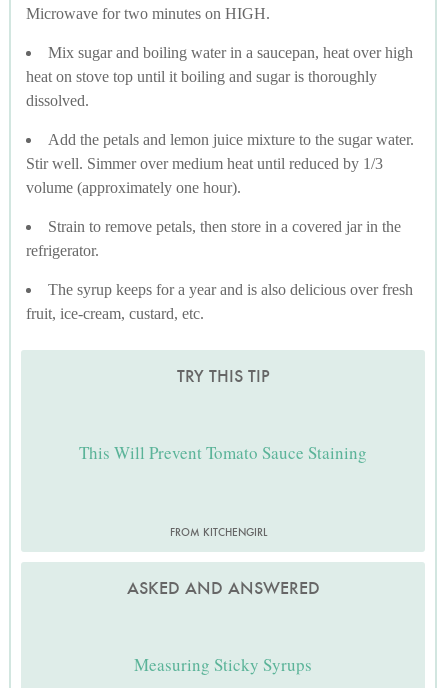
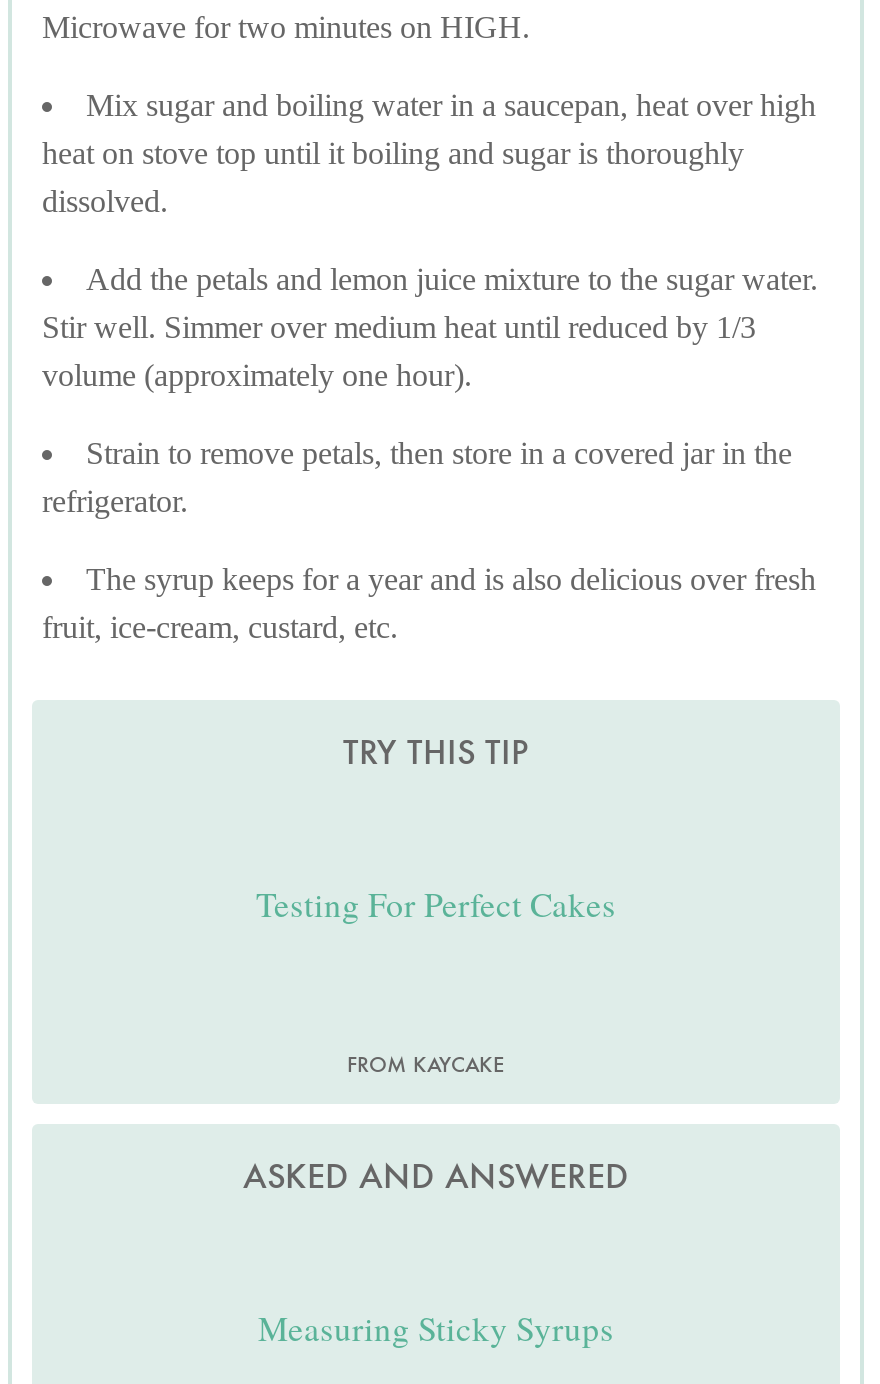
- This Will Prevent Tomato Sauce Staining
+ Testing For Perfect Cakes

- FROM KITCHENGIRL
+ FROM KAYCAKE
